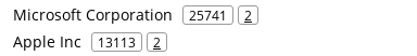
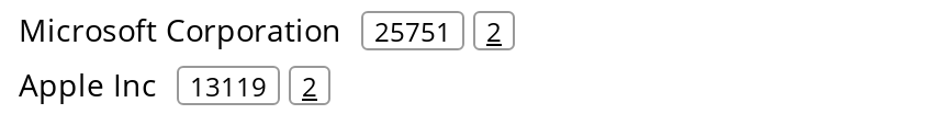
- Microsoft Corporation 25741 2
+ Microsoft Corporation 25751 2

- Apple Inc 13113 2
+ Apple Inc 13119 2
